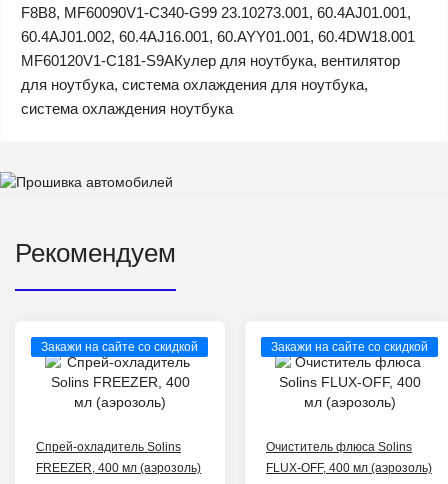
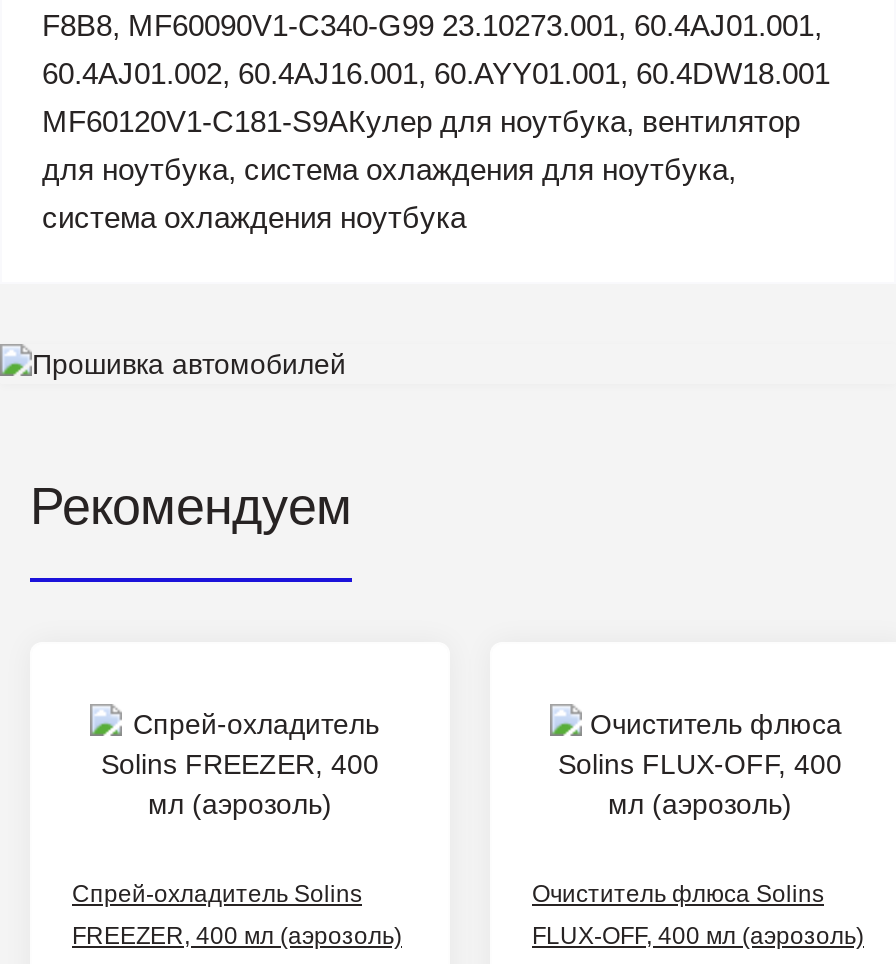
- Закажи на сайте со скидкой

- Закажи на сайте со скидкой
